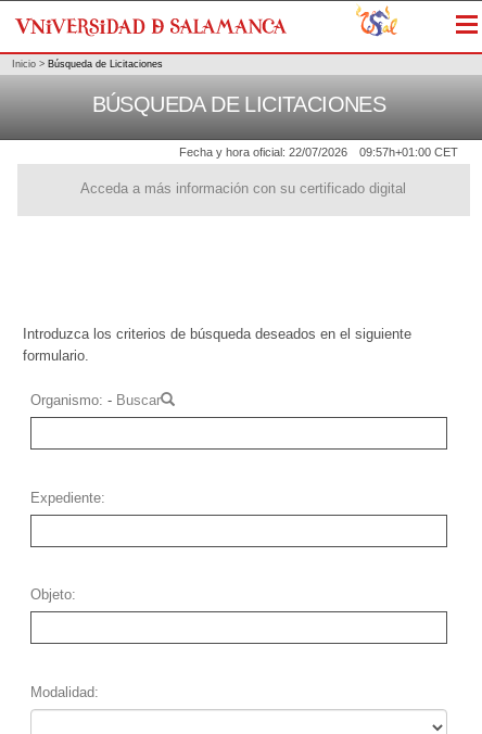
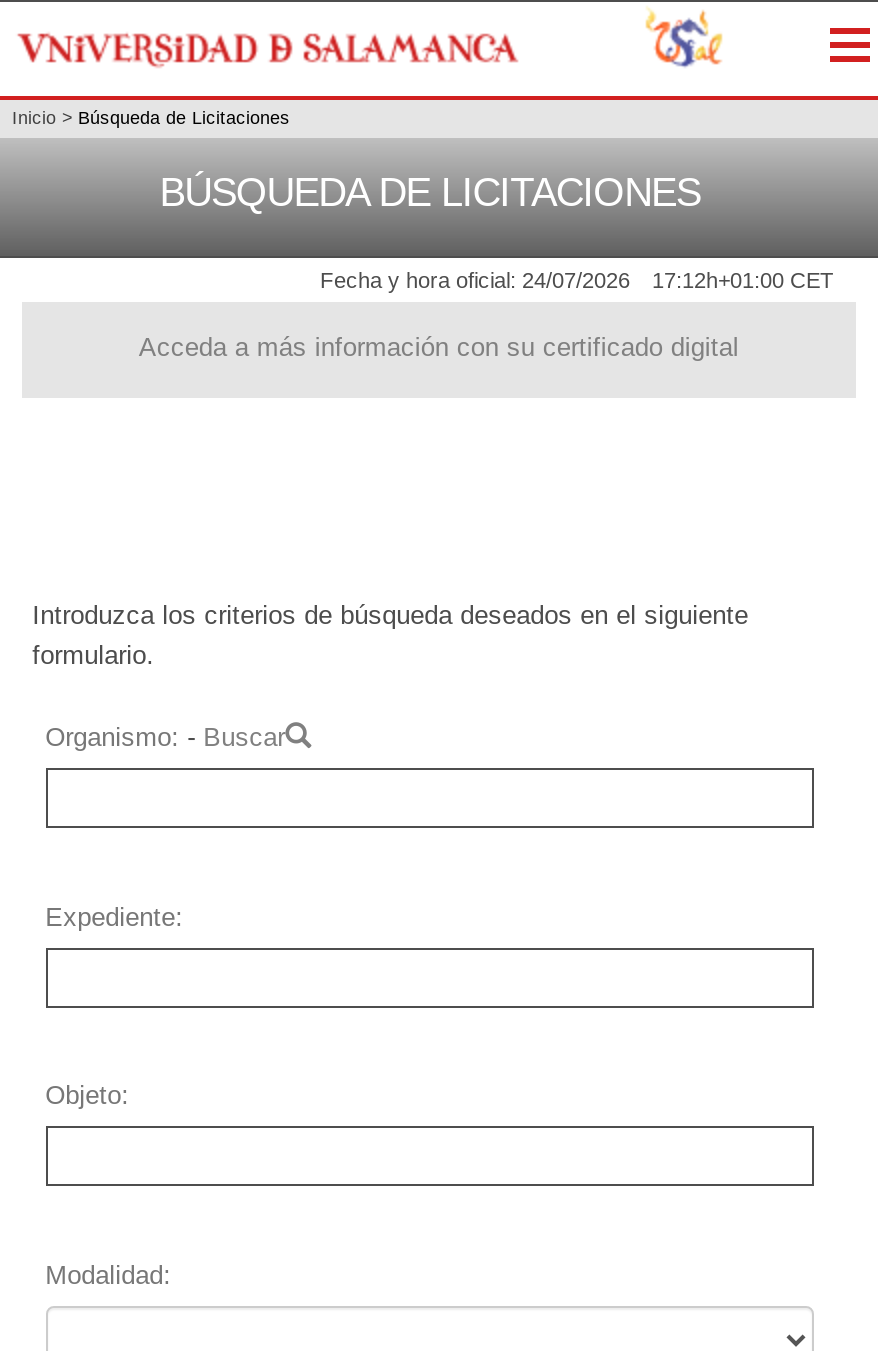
- Fecha y hora oficial: 22/07/2026
+ Fecha y hora oficial: 24/07/2026

- 09:57h+01:00 CET
+ 17:12h+01:00 CET
